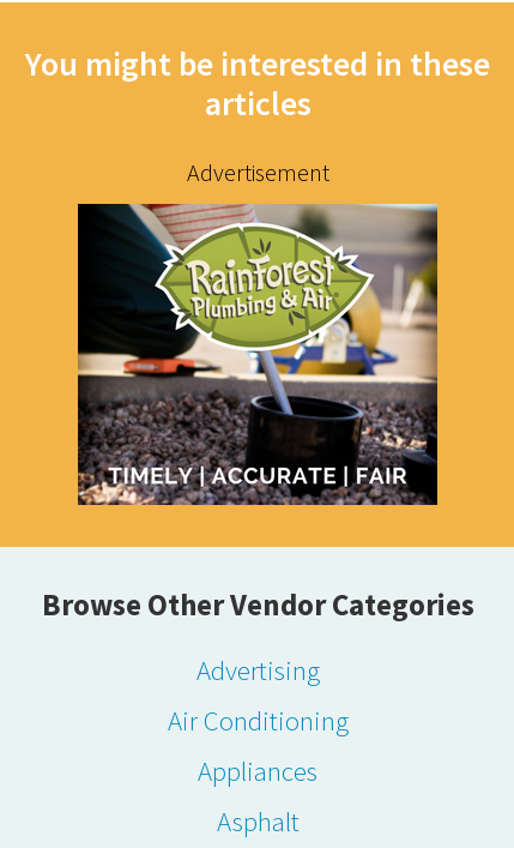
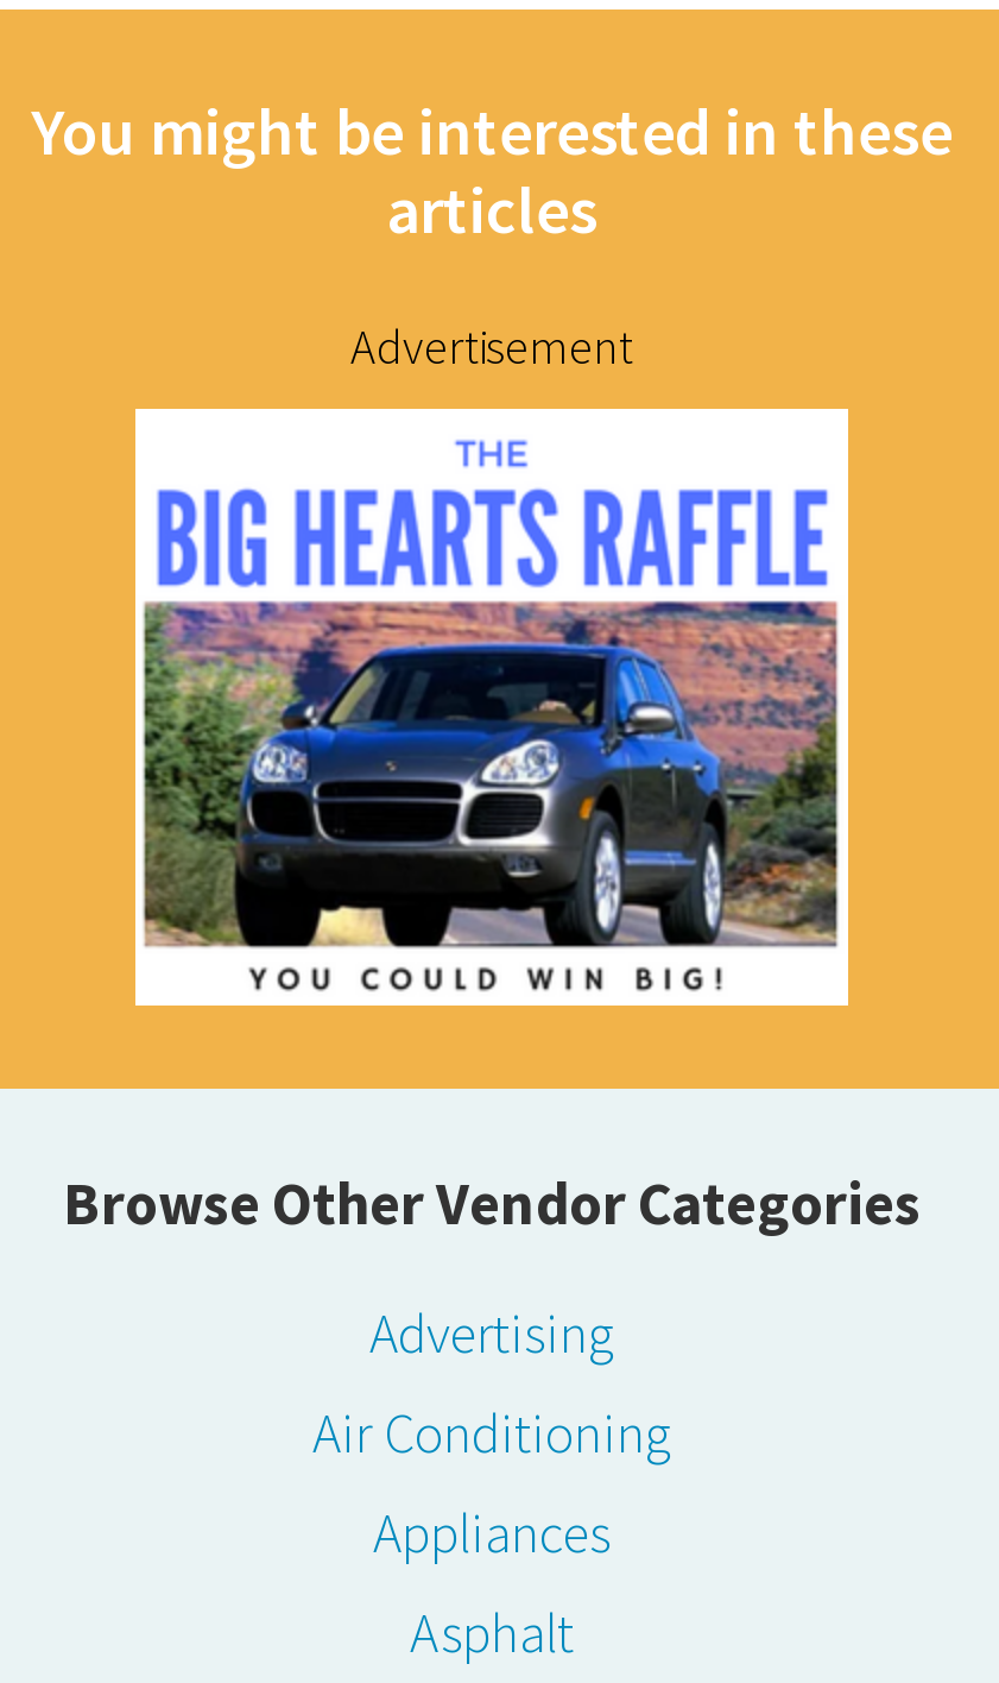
- [image]
+ [image]
